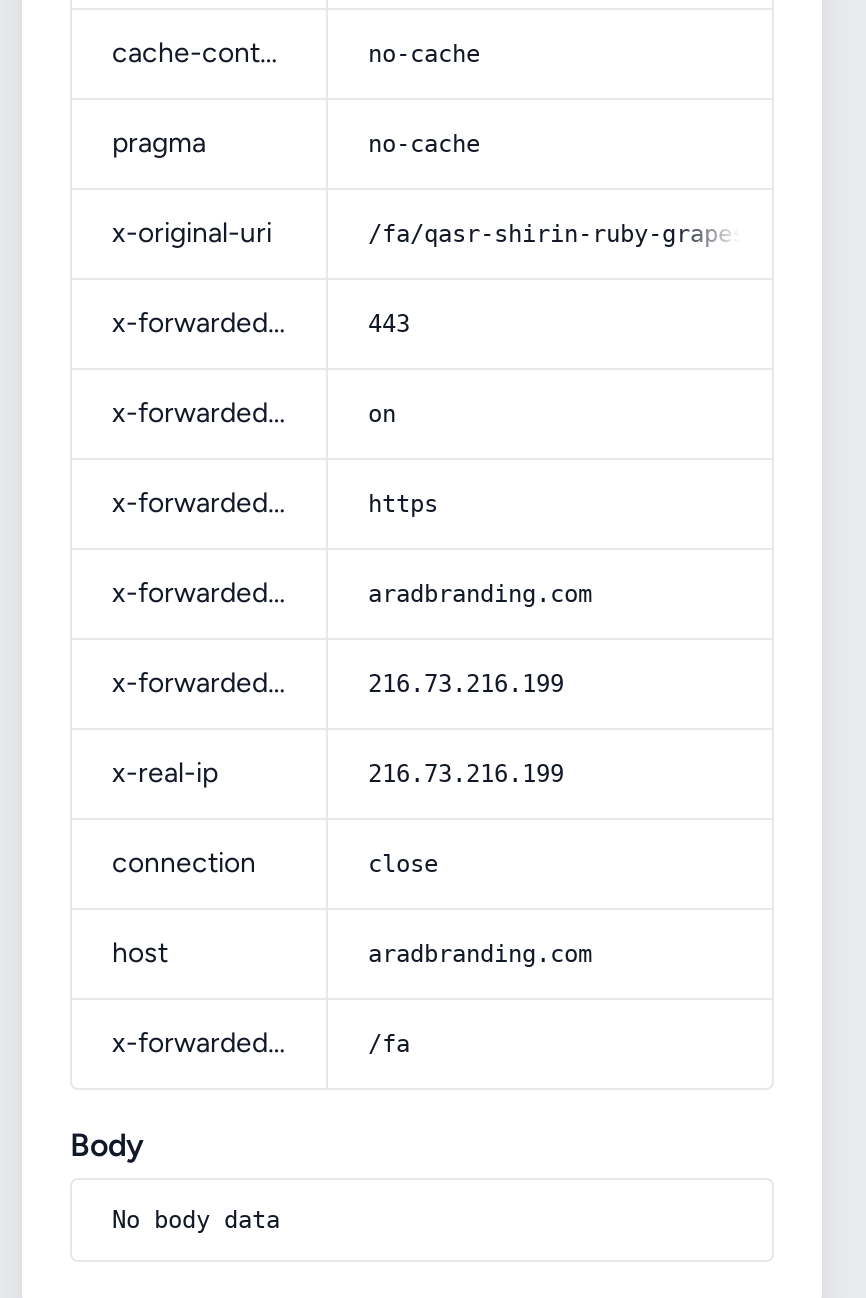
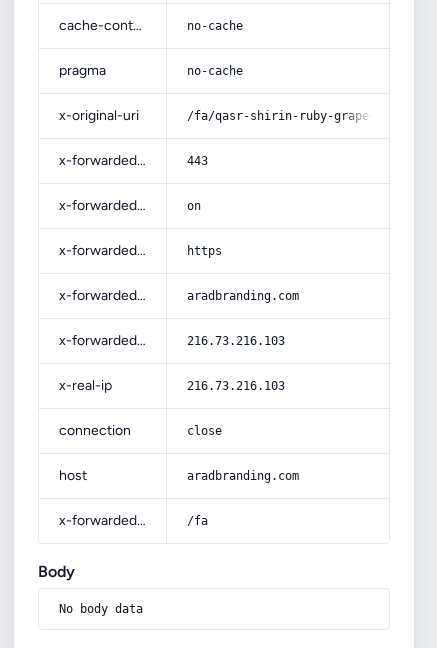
- 216.73.216.199
+ 216.73.216.103

- 216.73.216.199
+ 216.73.216.103
